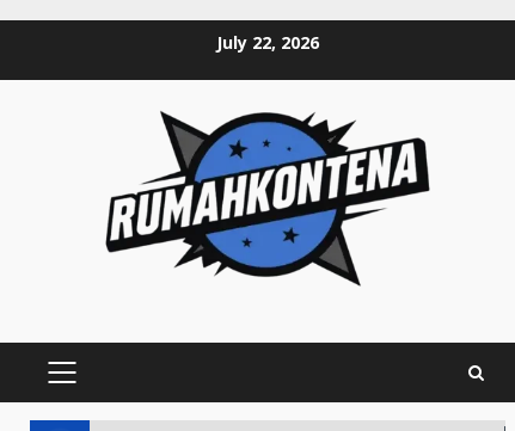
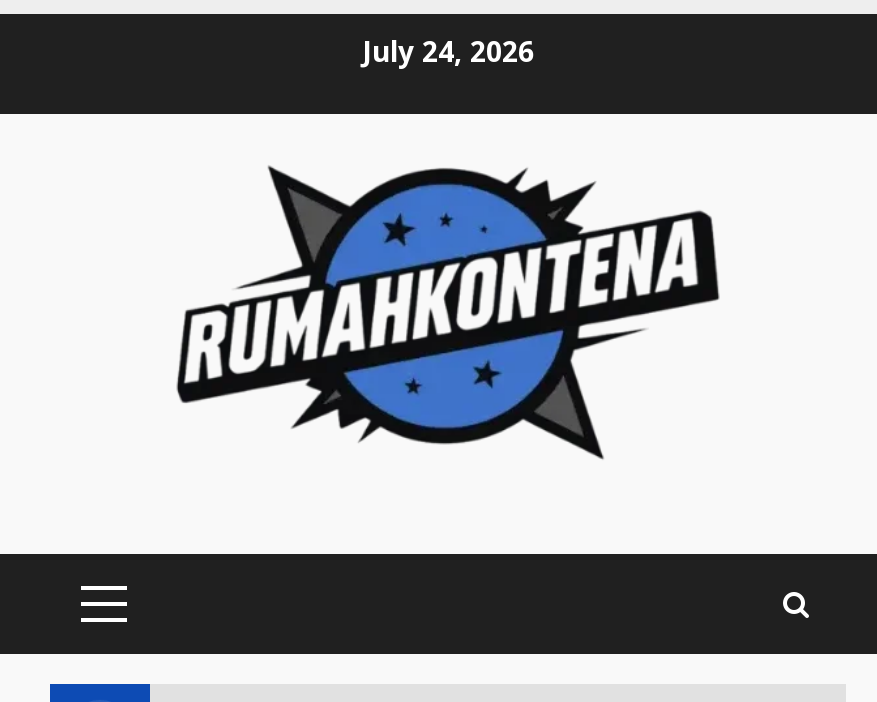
- July 22, 2026
+ July 24, 2026
